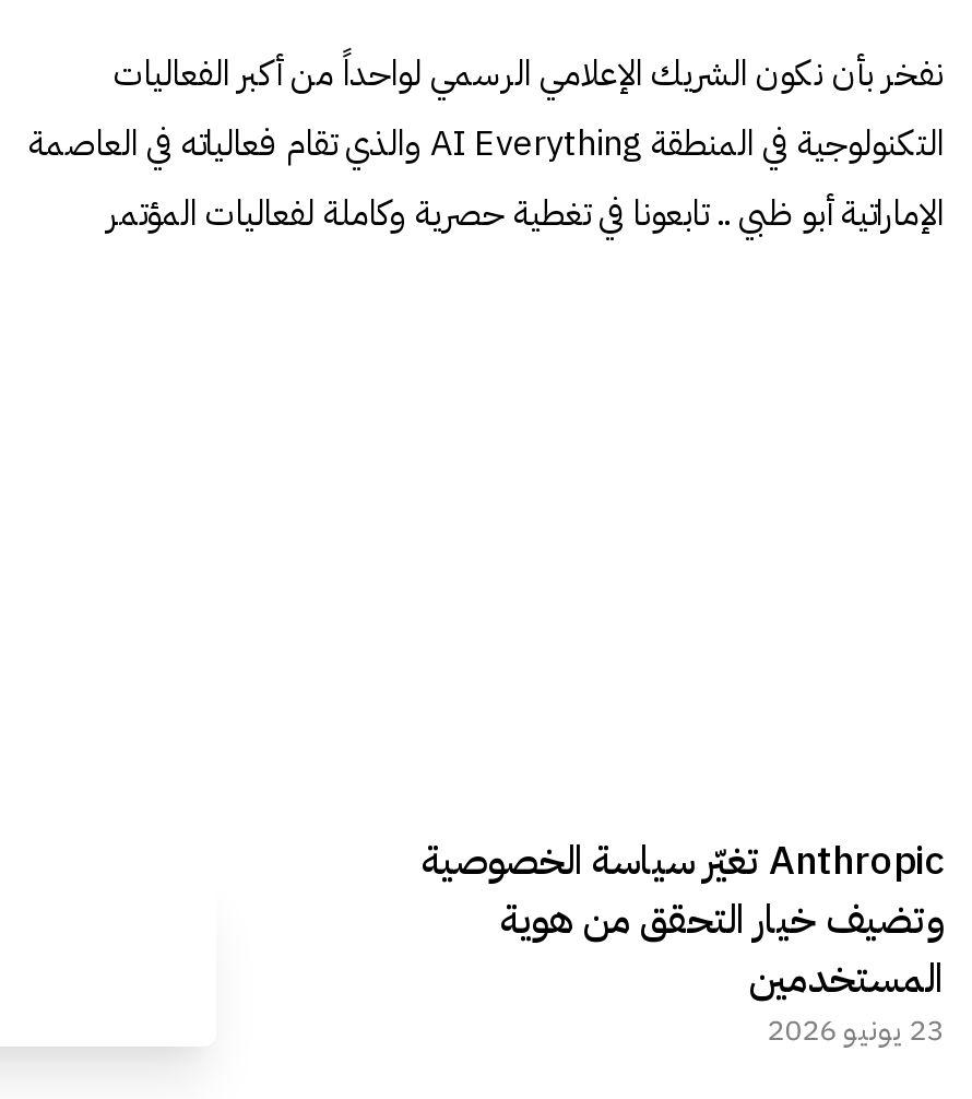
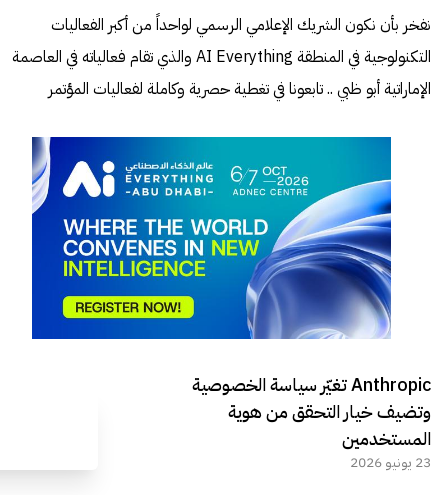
+ [image]
